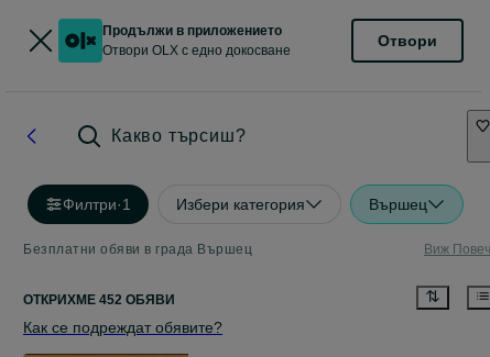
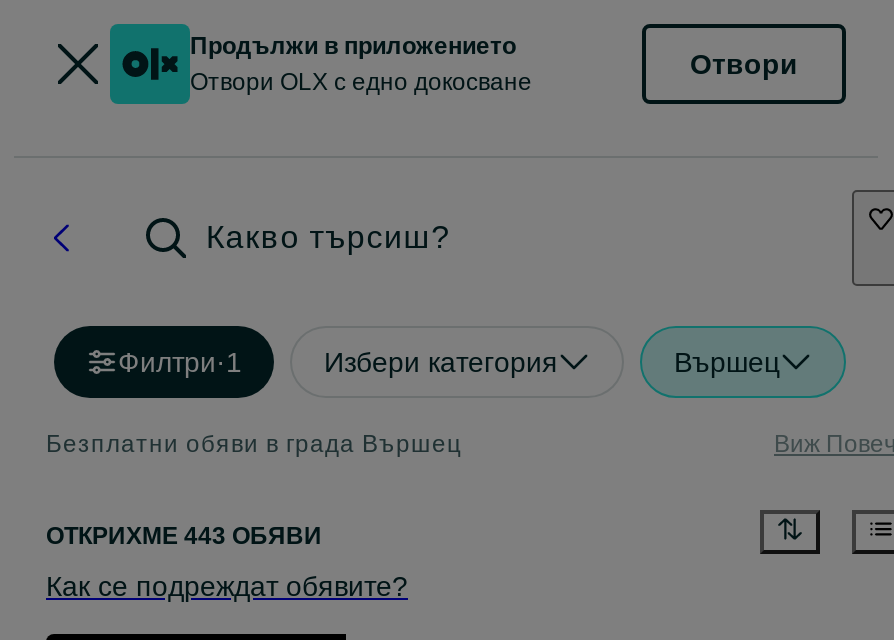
- ОТКРИХМЕ 452 ОБЯВИ
+ ОТКРИХМЕ 443 ОБЯВИ
